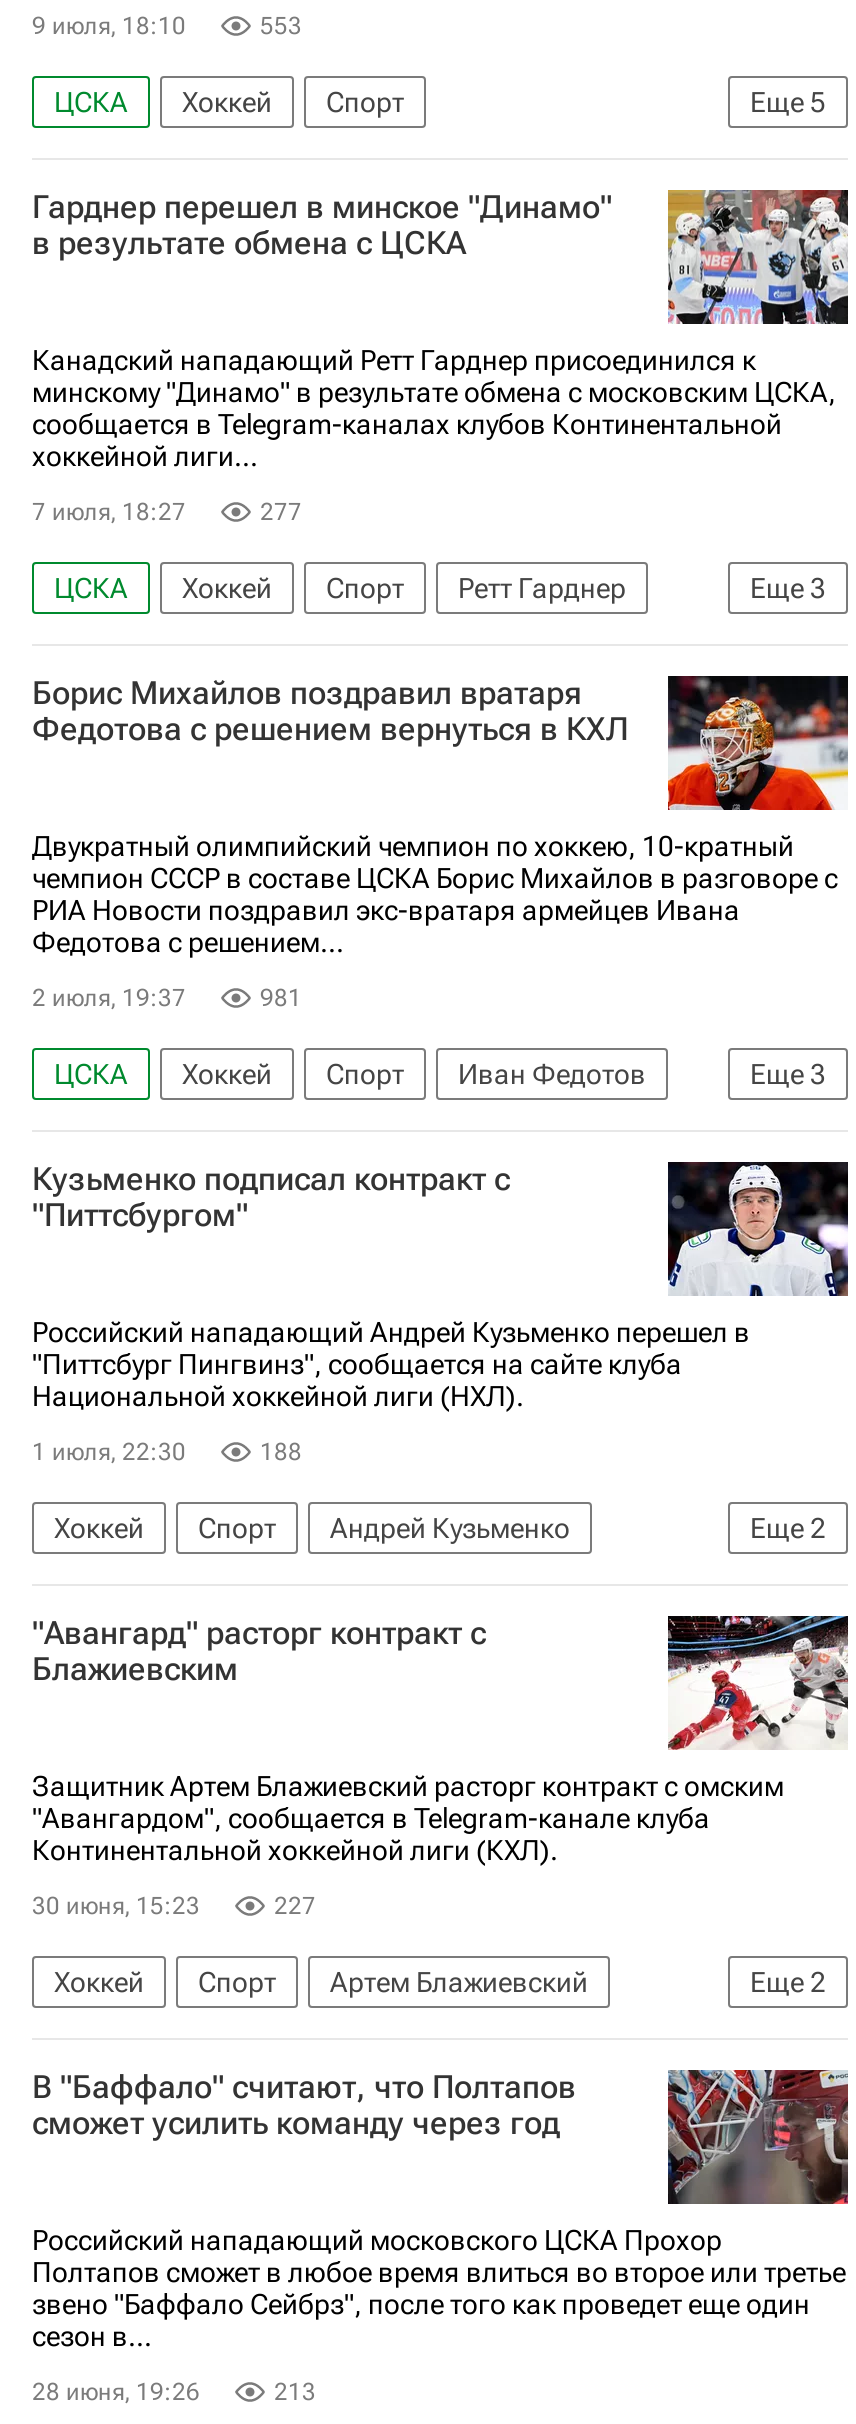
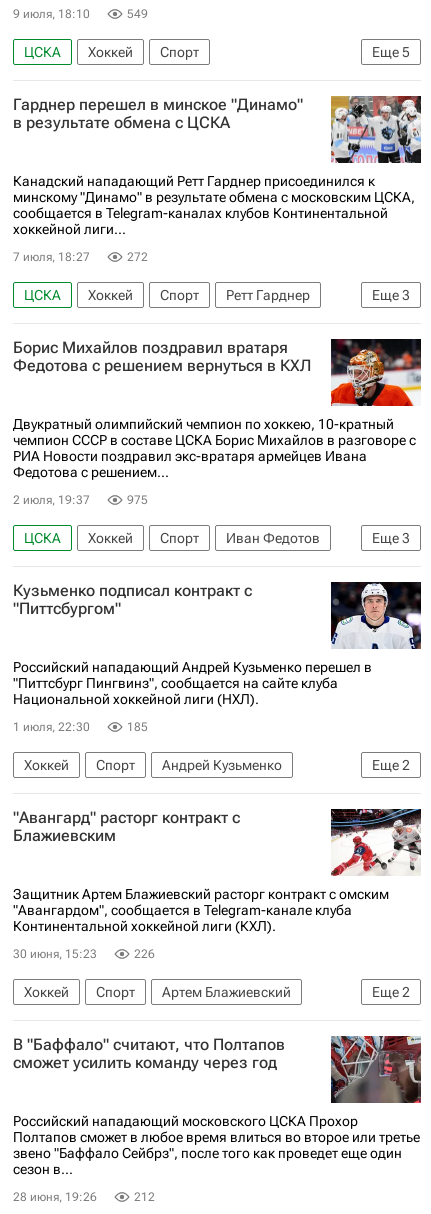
- 553
+ 549

- 277
+ 272

- 981
+ 975

- 188
+ 185

- 227
+ 226

- 213
+ 212
